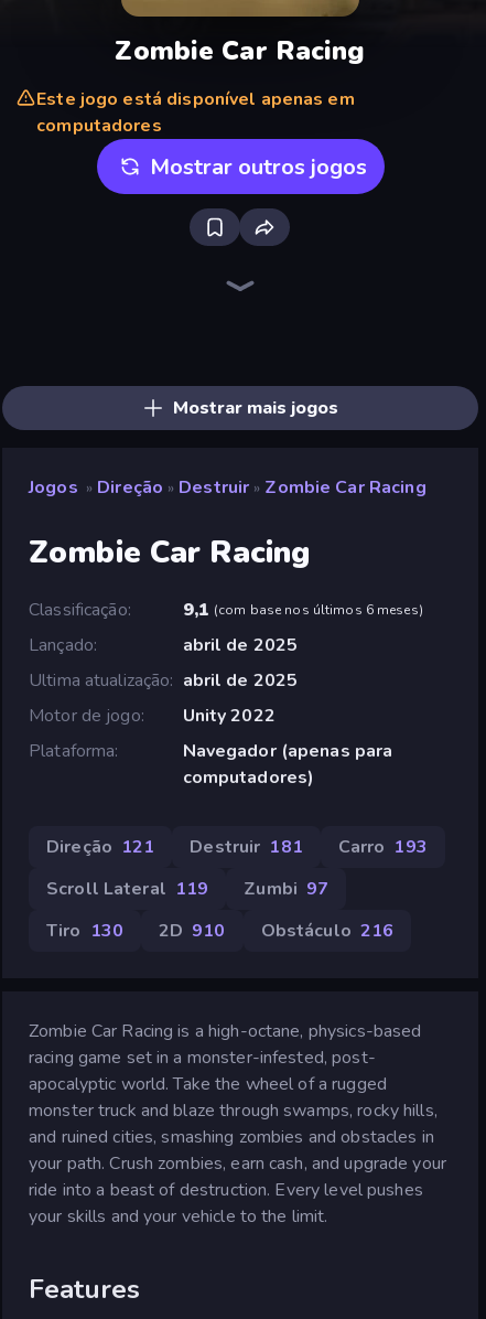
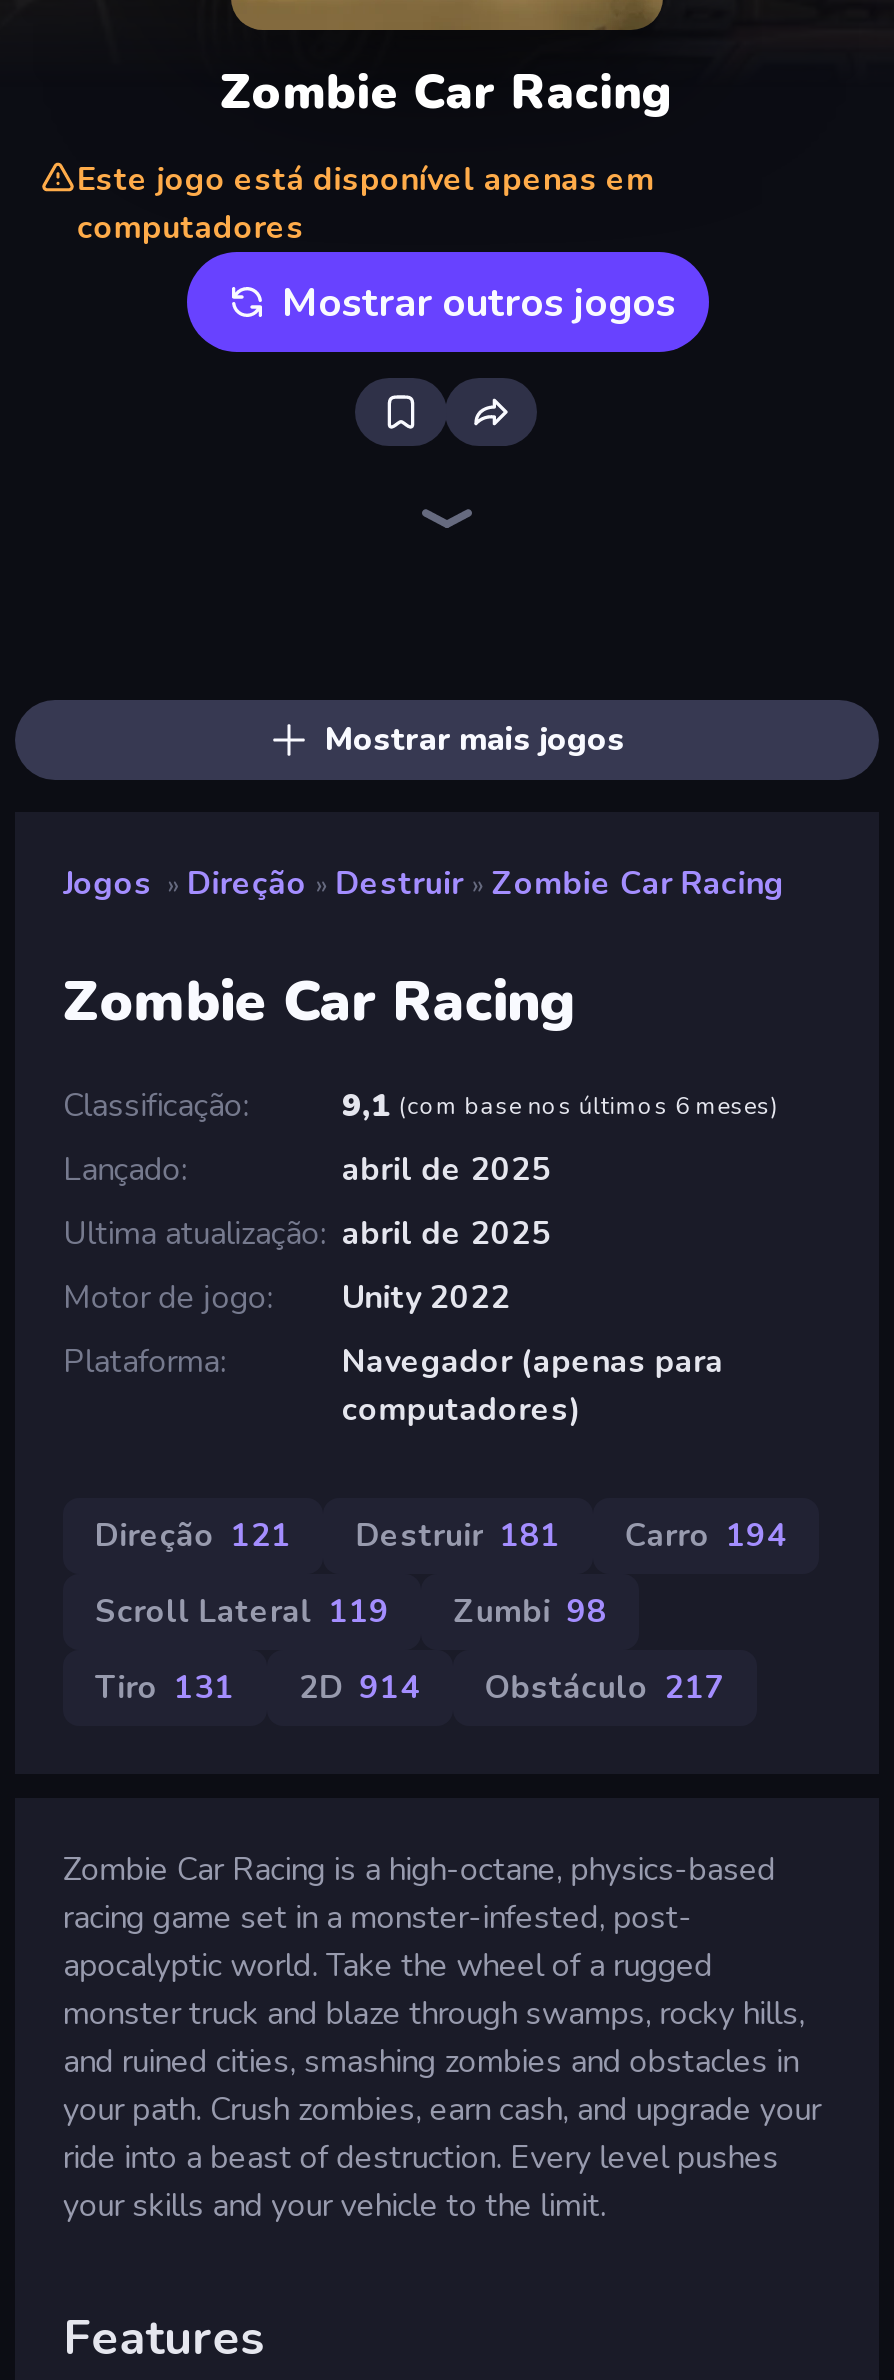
- Direção 121 Destruir 181 Carro 193
+ Direção 121 Destruir 181 Carro 194

- Scroll Lateral 119 Zumbi 97
+ Scroll Lateral 119 Zumbi 98

- Tiro 130
+ Tiro 131

- 2D 910
+ 2D 914

- Obstáculo 216
+ Obstáculo 217
